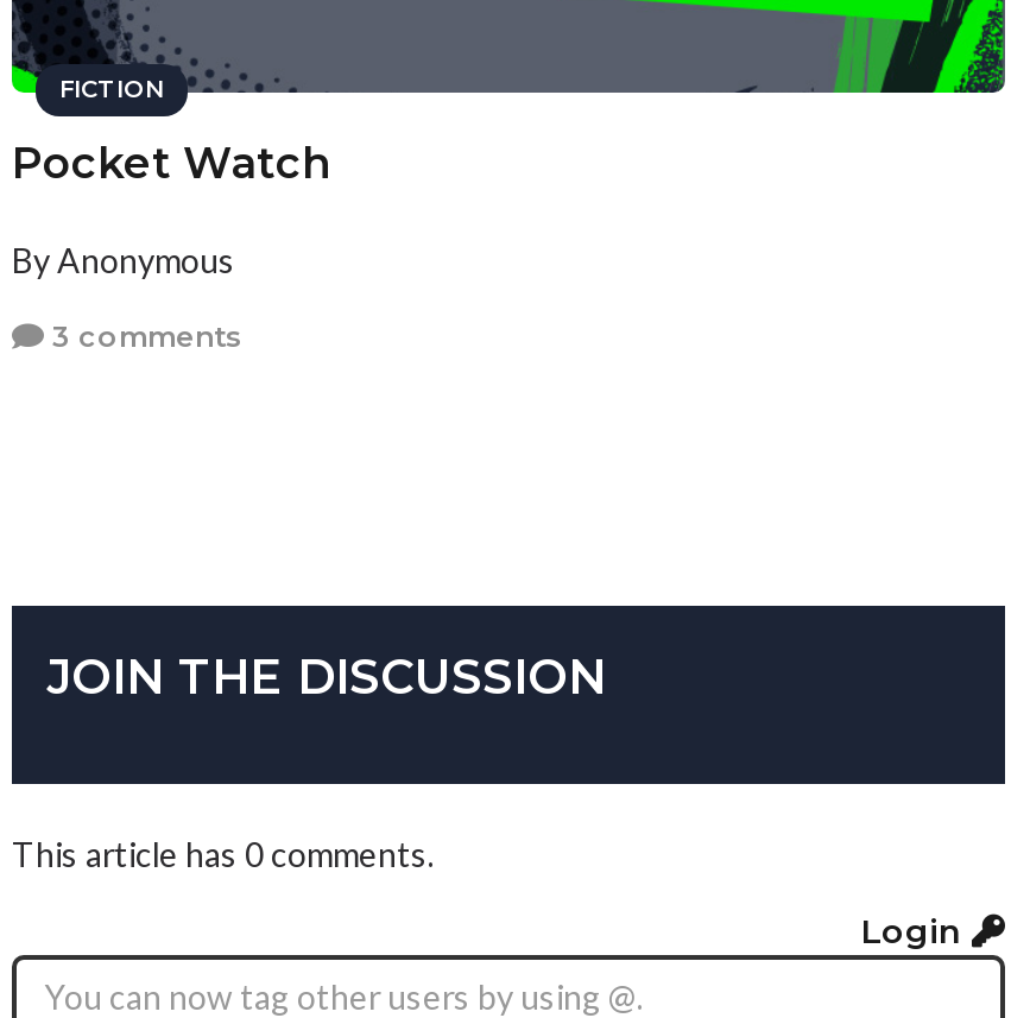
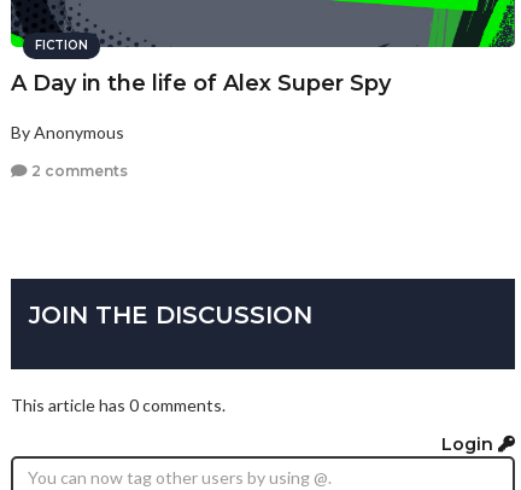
- Pocket Watch
+ A Day in the life of Alex Super Spy

- 3 comments
+ 2 comments
